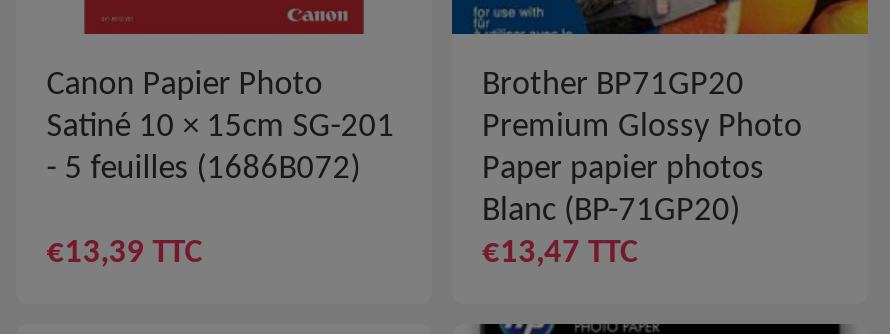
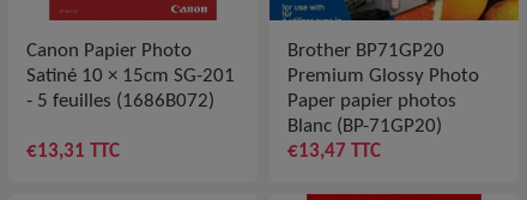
- €13,39 TTC
+ €13,31 TTC
